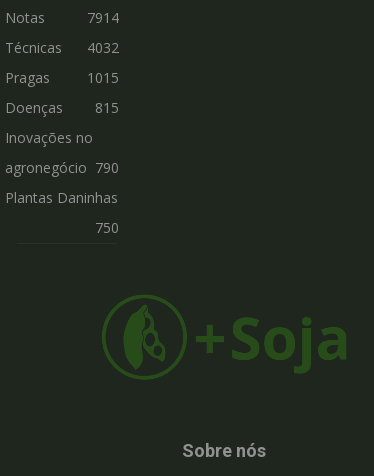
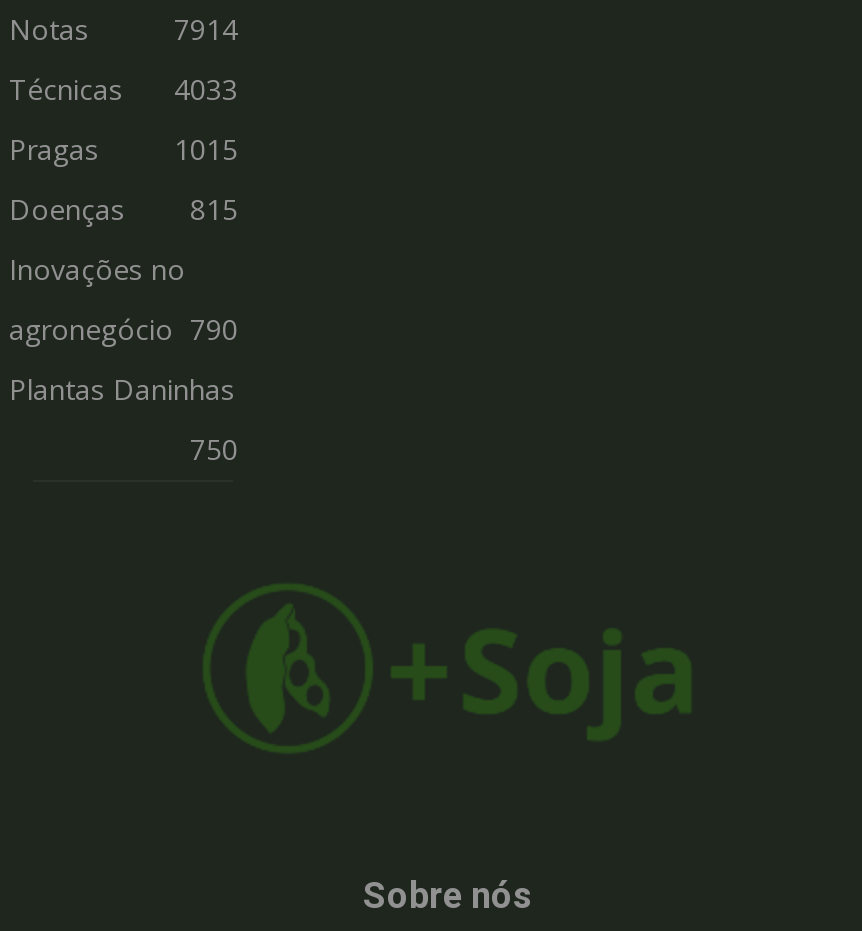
- Técnicas 4032
+ Técnicas 4033
